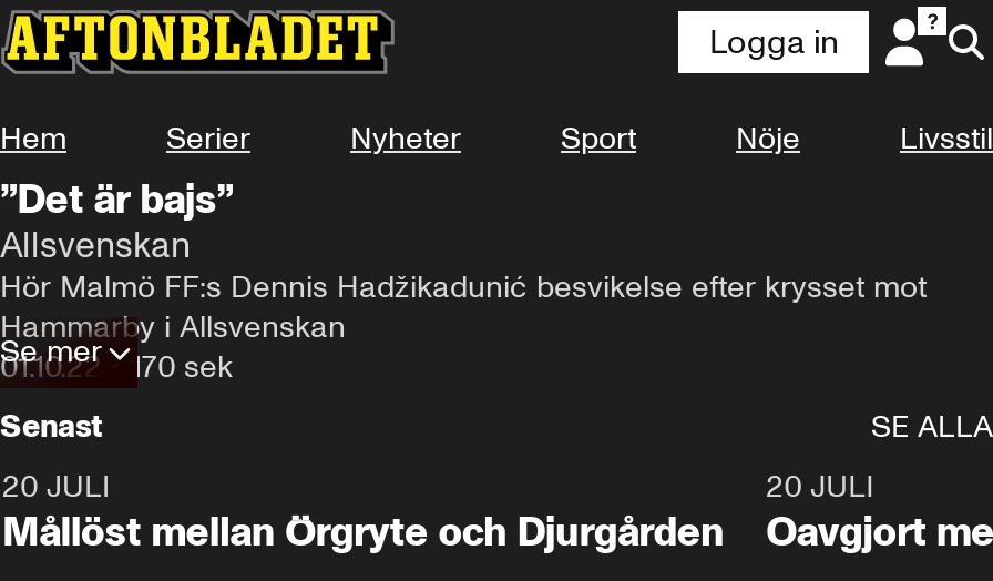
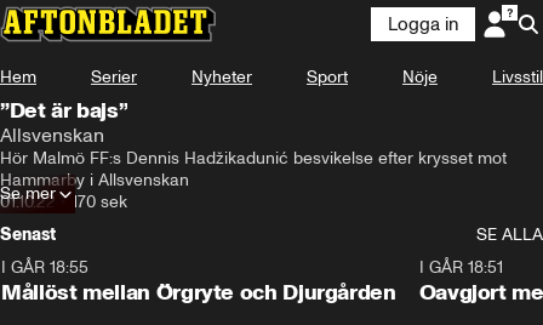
- 20 JULI
+ I GÅR 18:55

- 20 JULI
+ I GÅR 18:51
